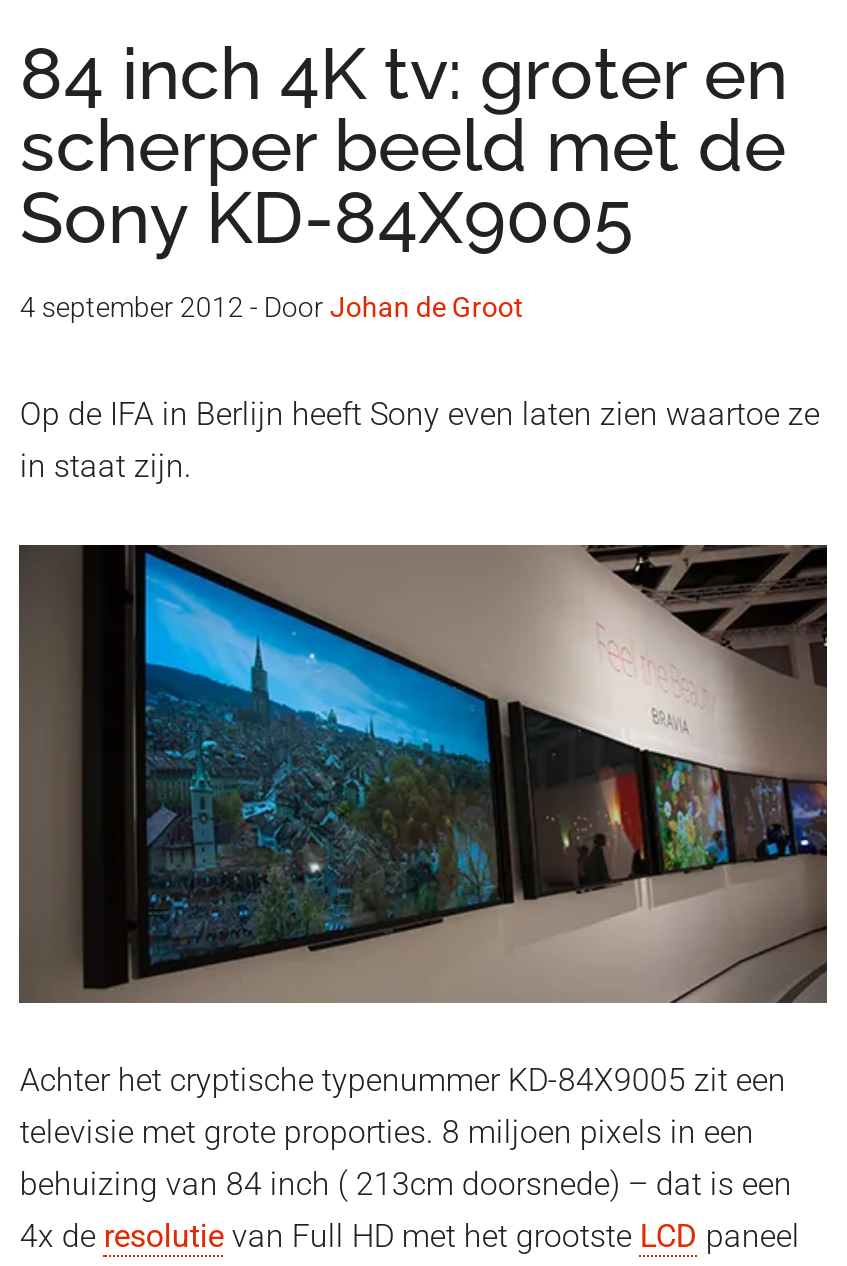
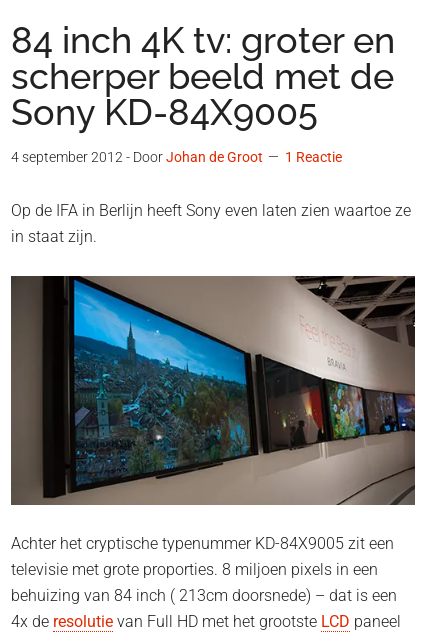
+ 1 Reactie
